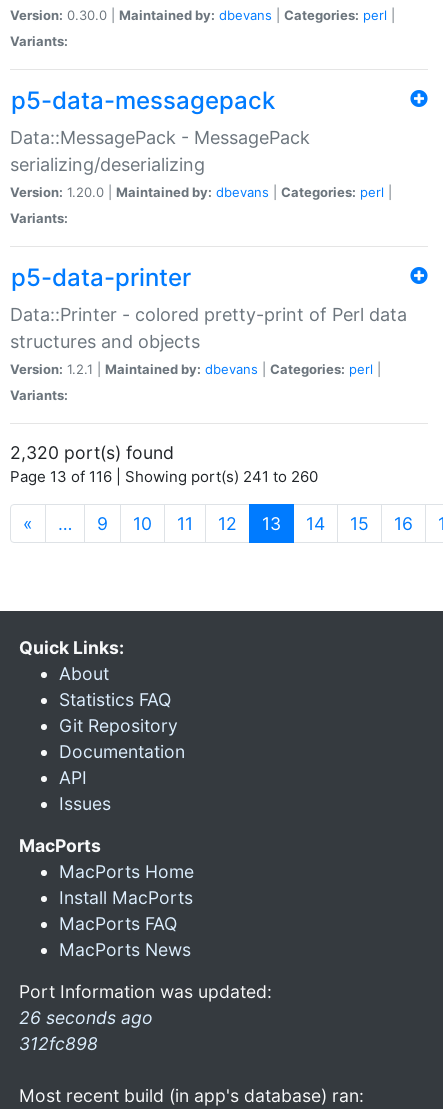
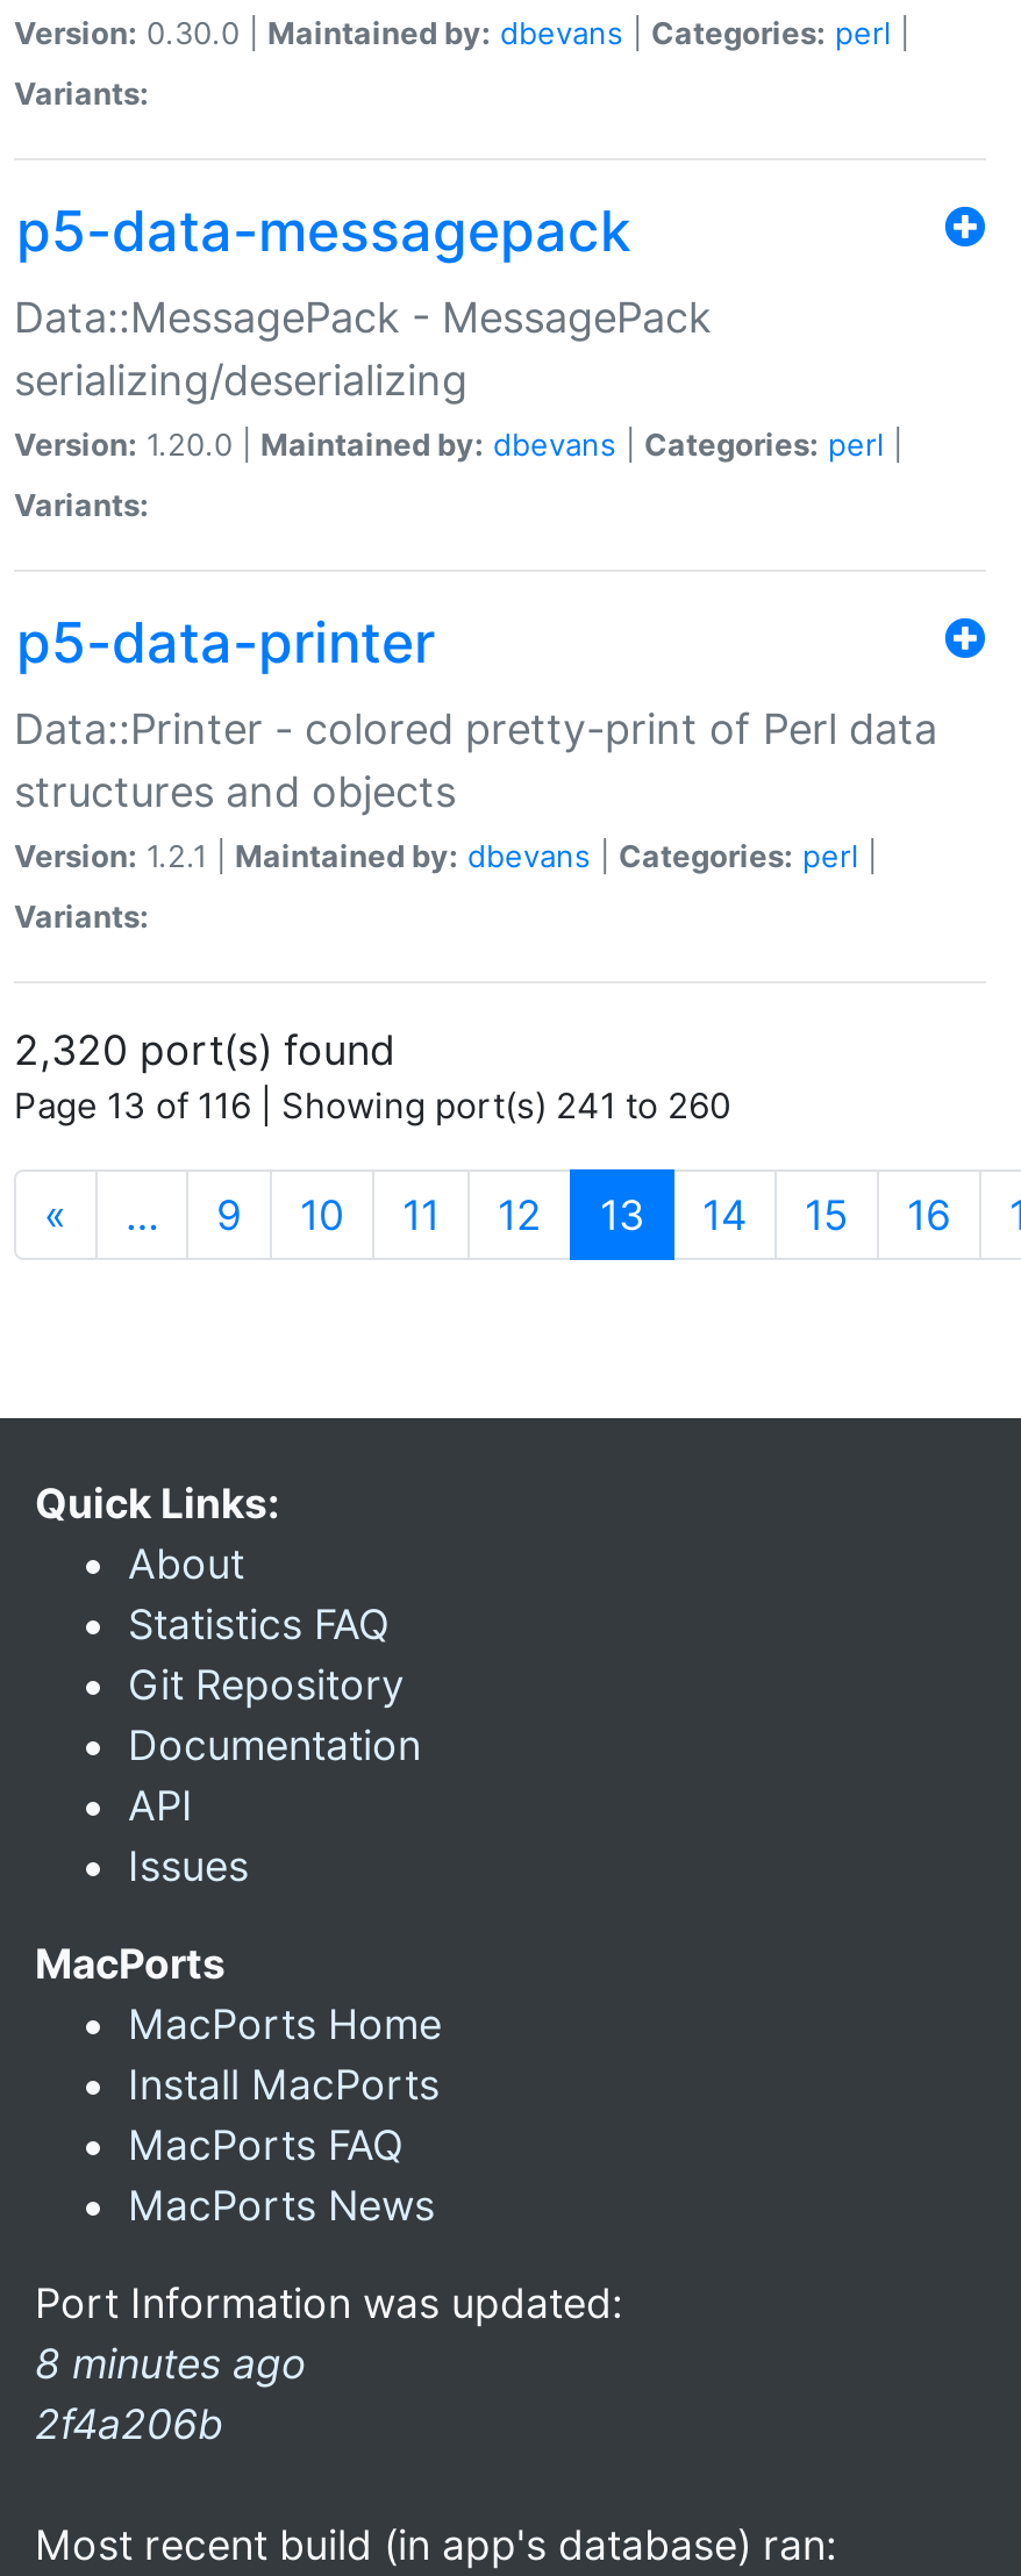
- 26 seconds ago
- 312fc898
+ 8 minutes ago
+ 2f4a206b
